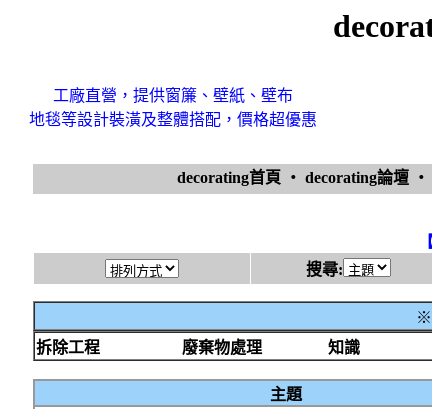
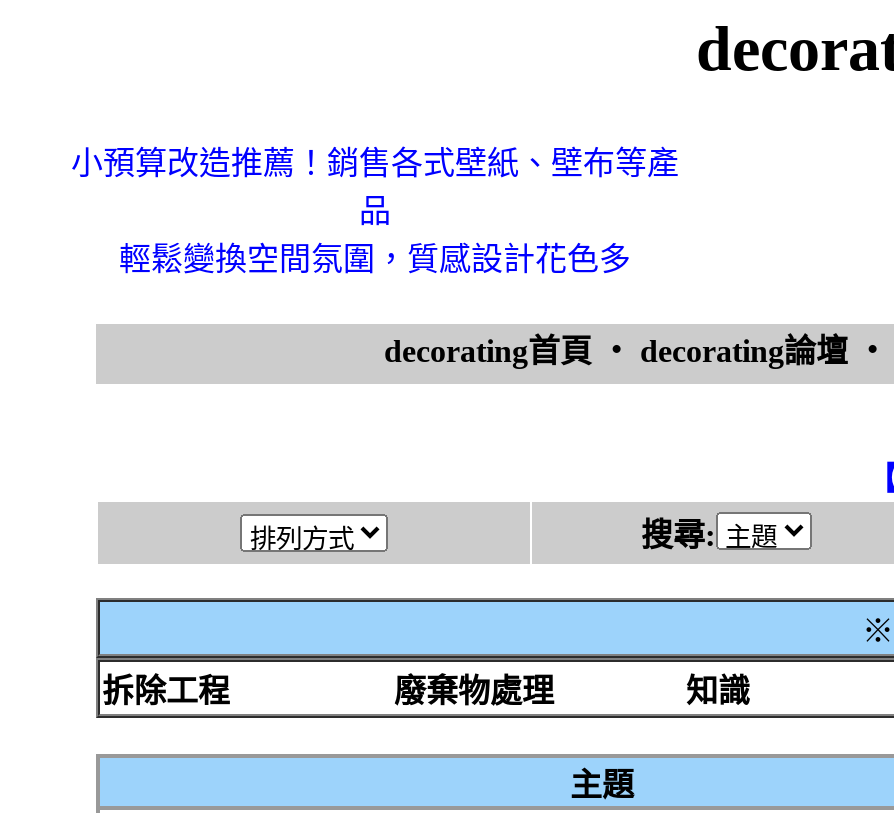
- 工廠直營，提供窗簾、壁紙、壁布
- 地毯等設計裝潢及整體搭配，價格超優惠
+ 小預算改造推薦！銷售各式壁紙、壁布等產
+ 品
+ 輕鬆變換空間氛圍，質感設計花色多
